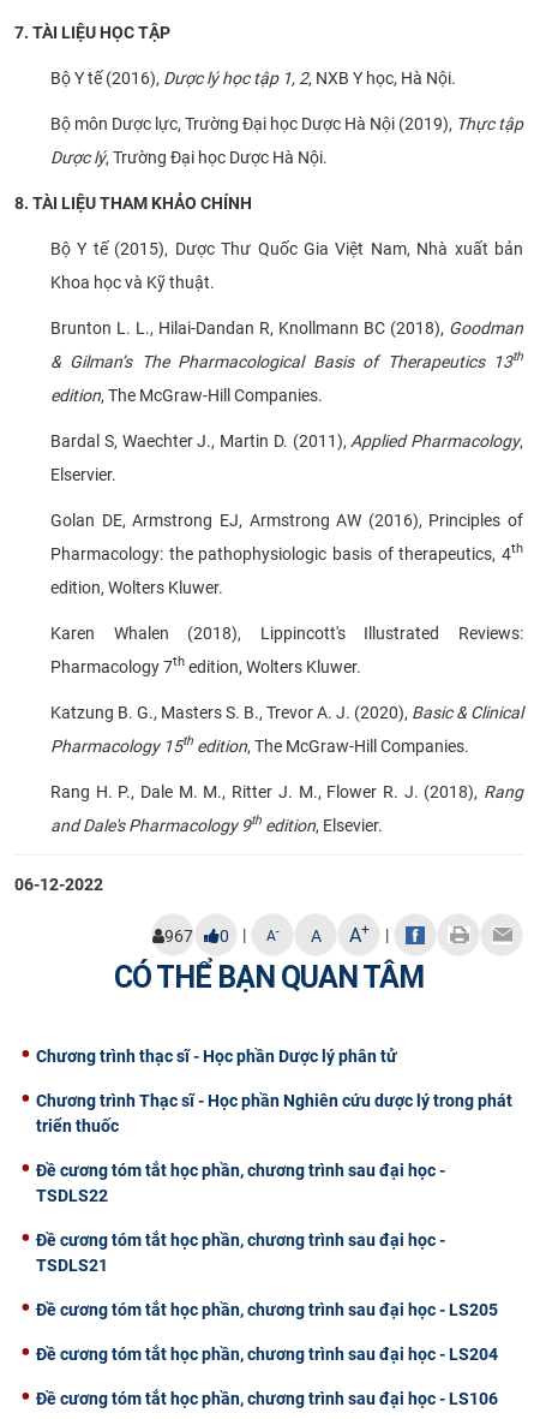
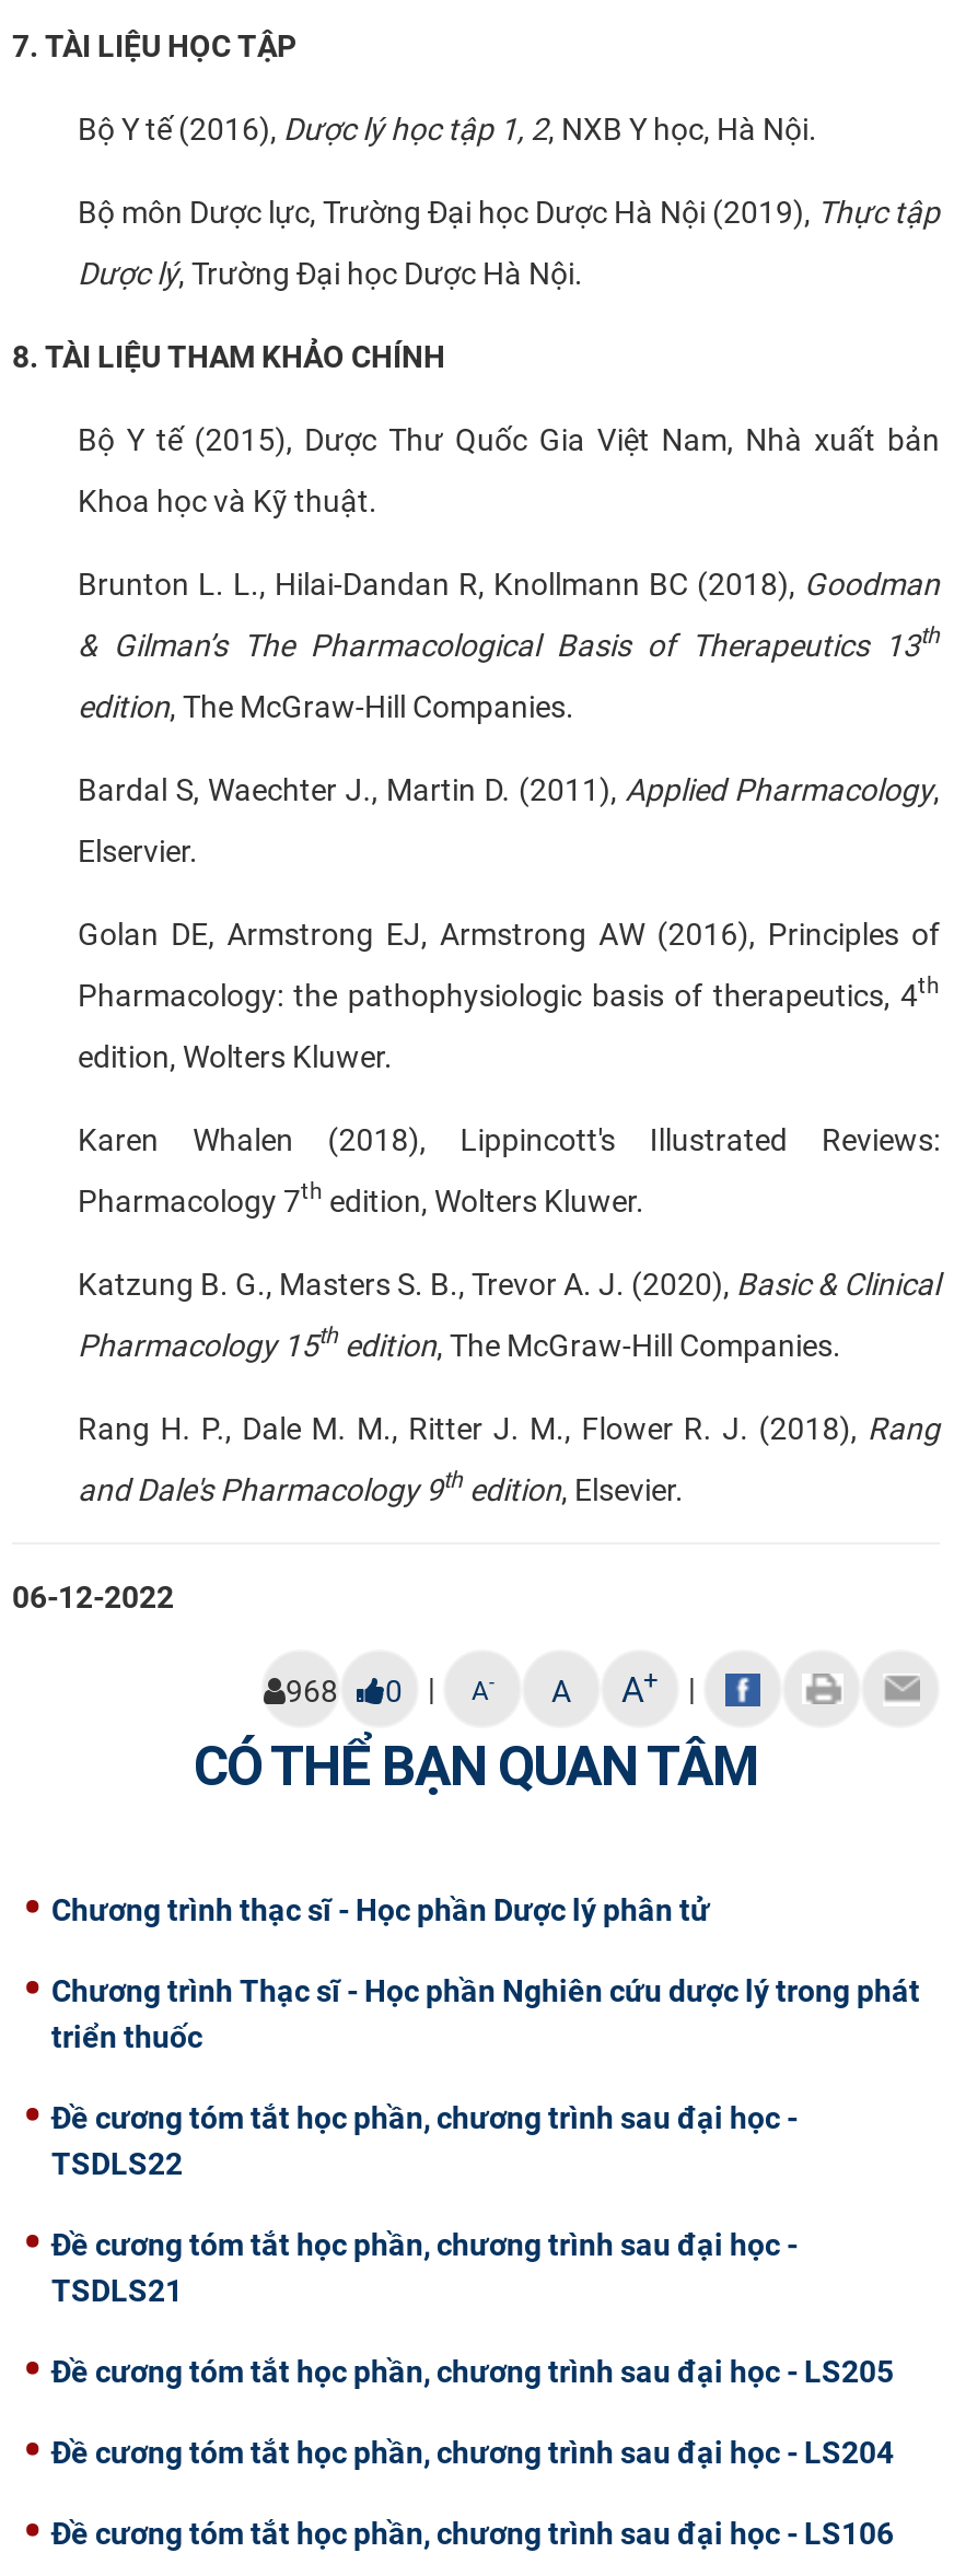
- 967
+ 968
